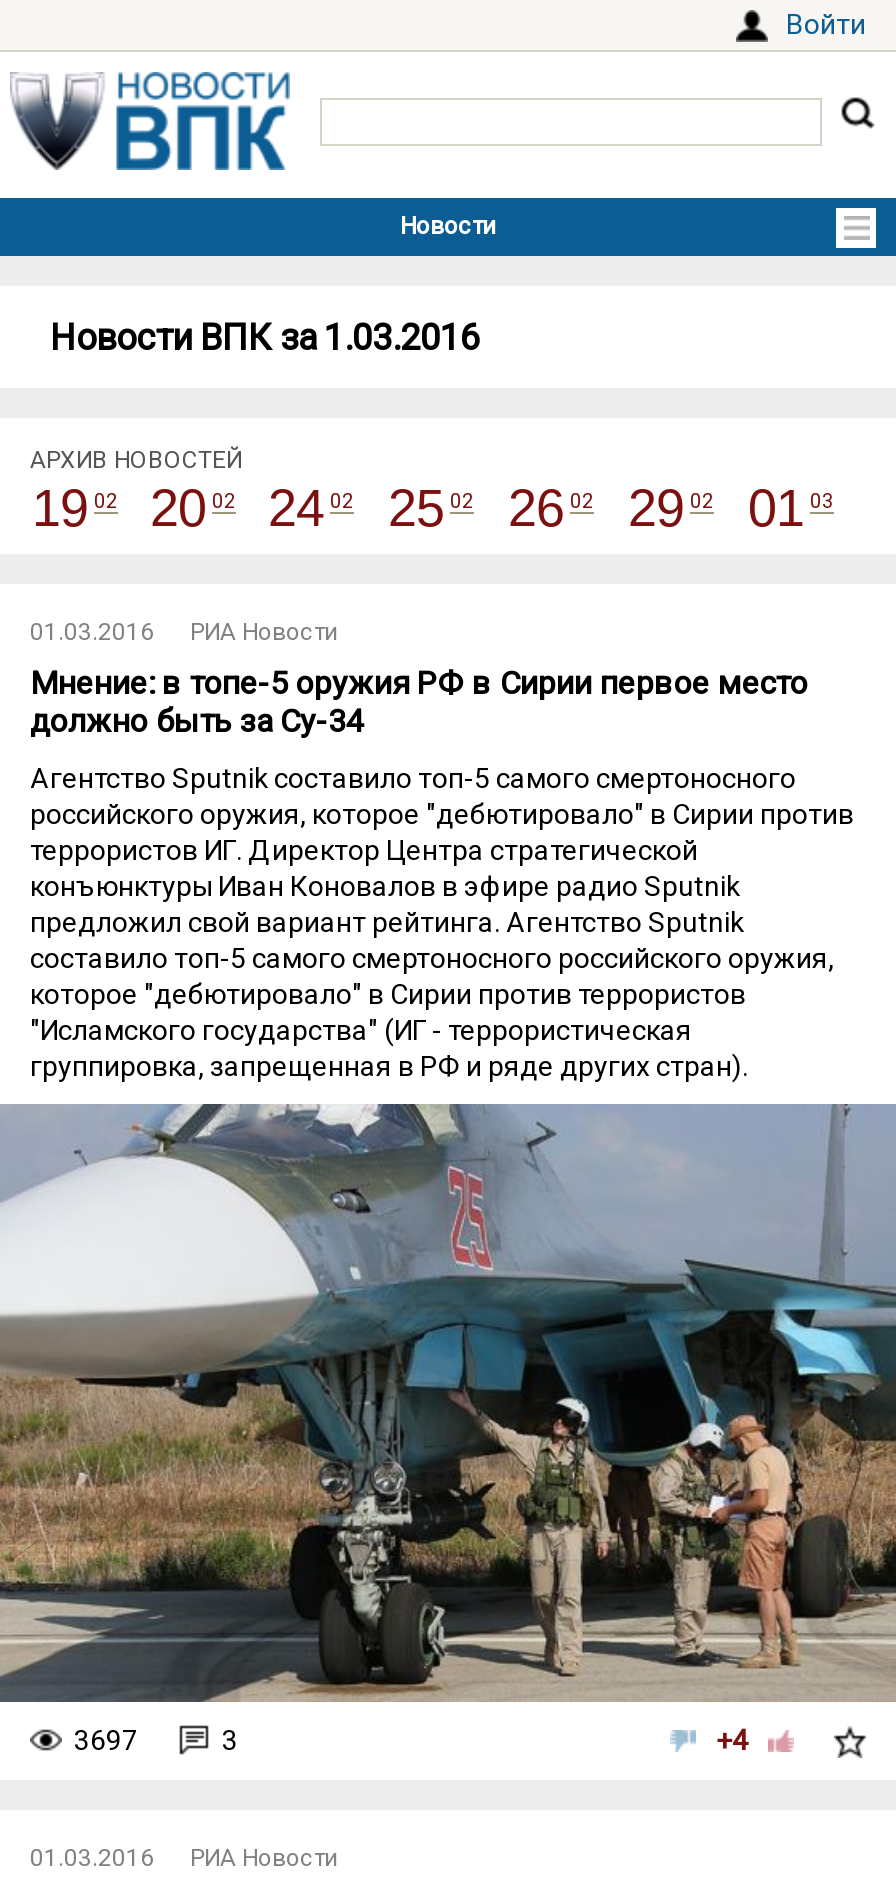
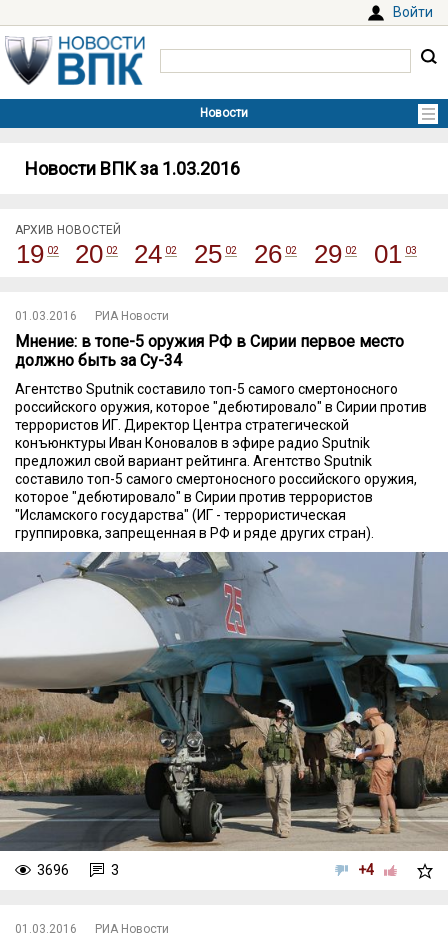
- 3697
+ 3696
